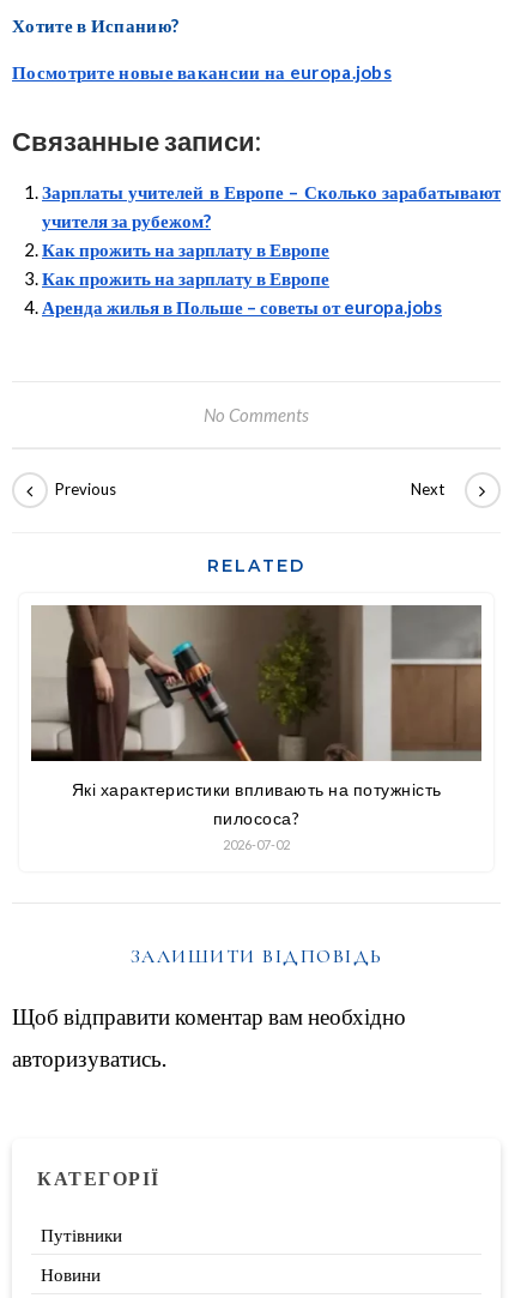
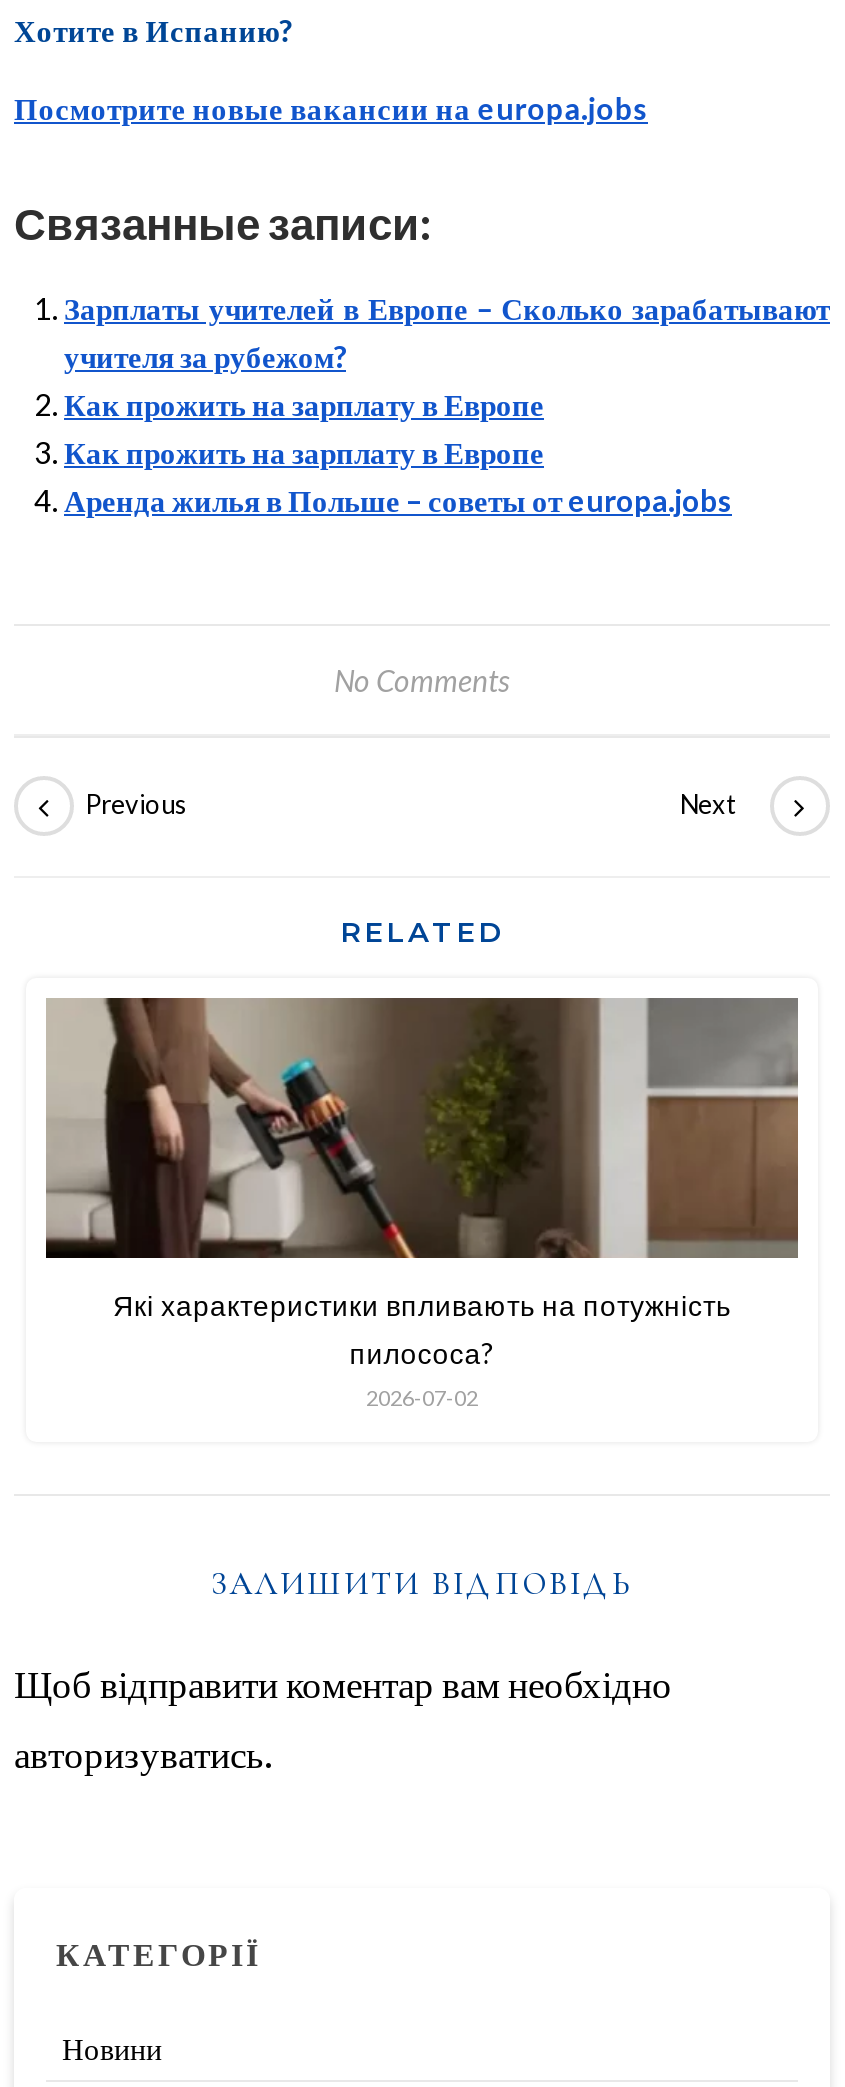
- Путівники
